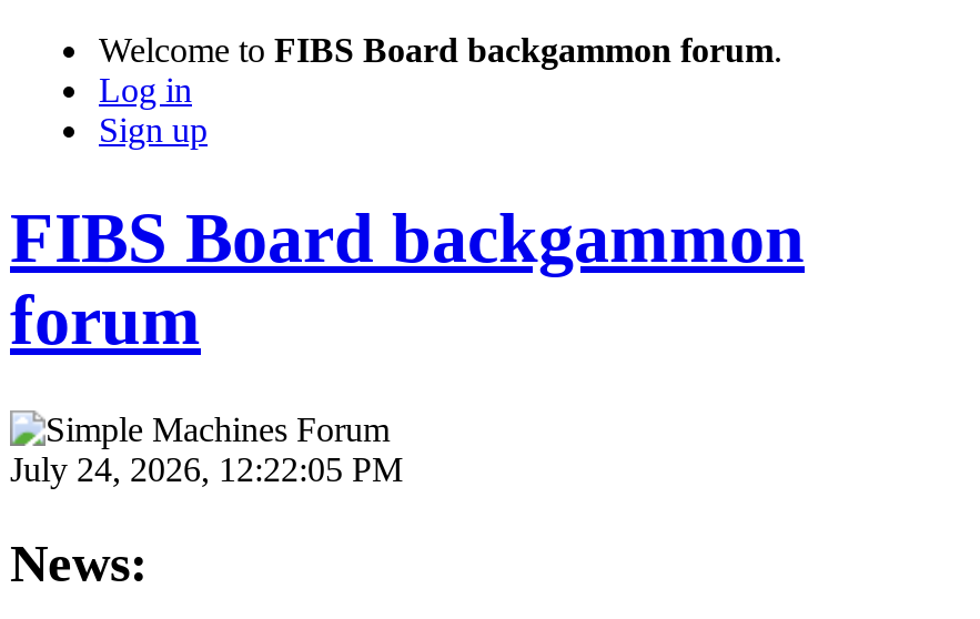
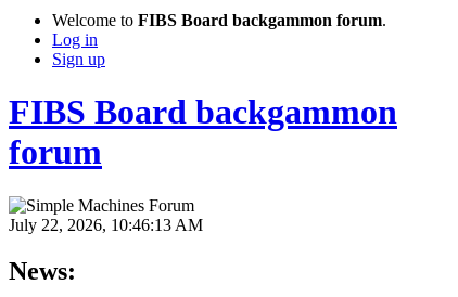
- July 24, 2026, 12:22:05 PM
+ July 22, 2026, 10:46:13 AM
